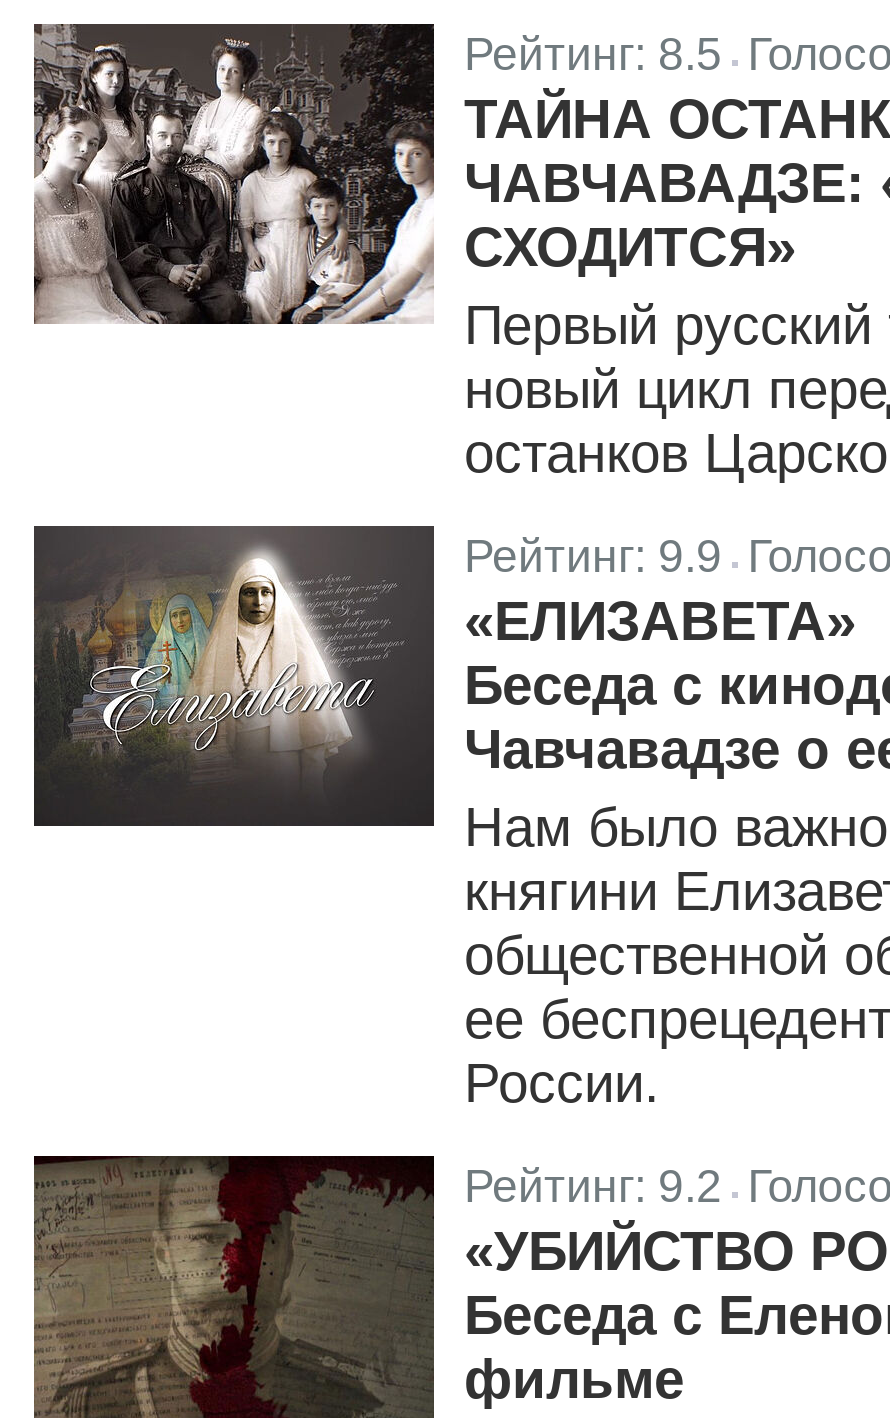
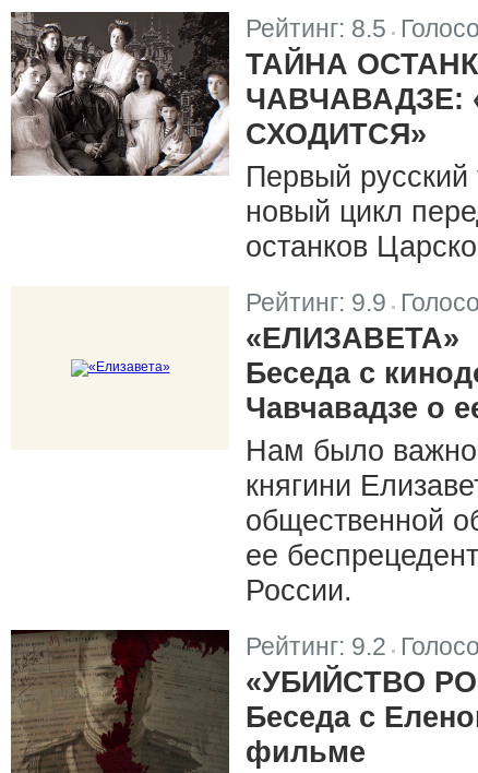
- [image]
